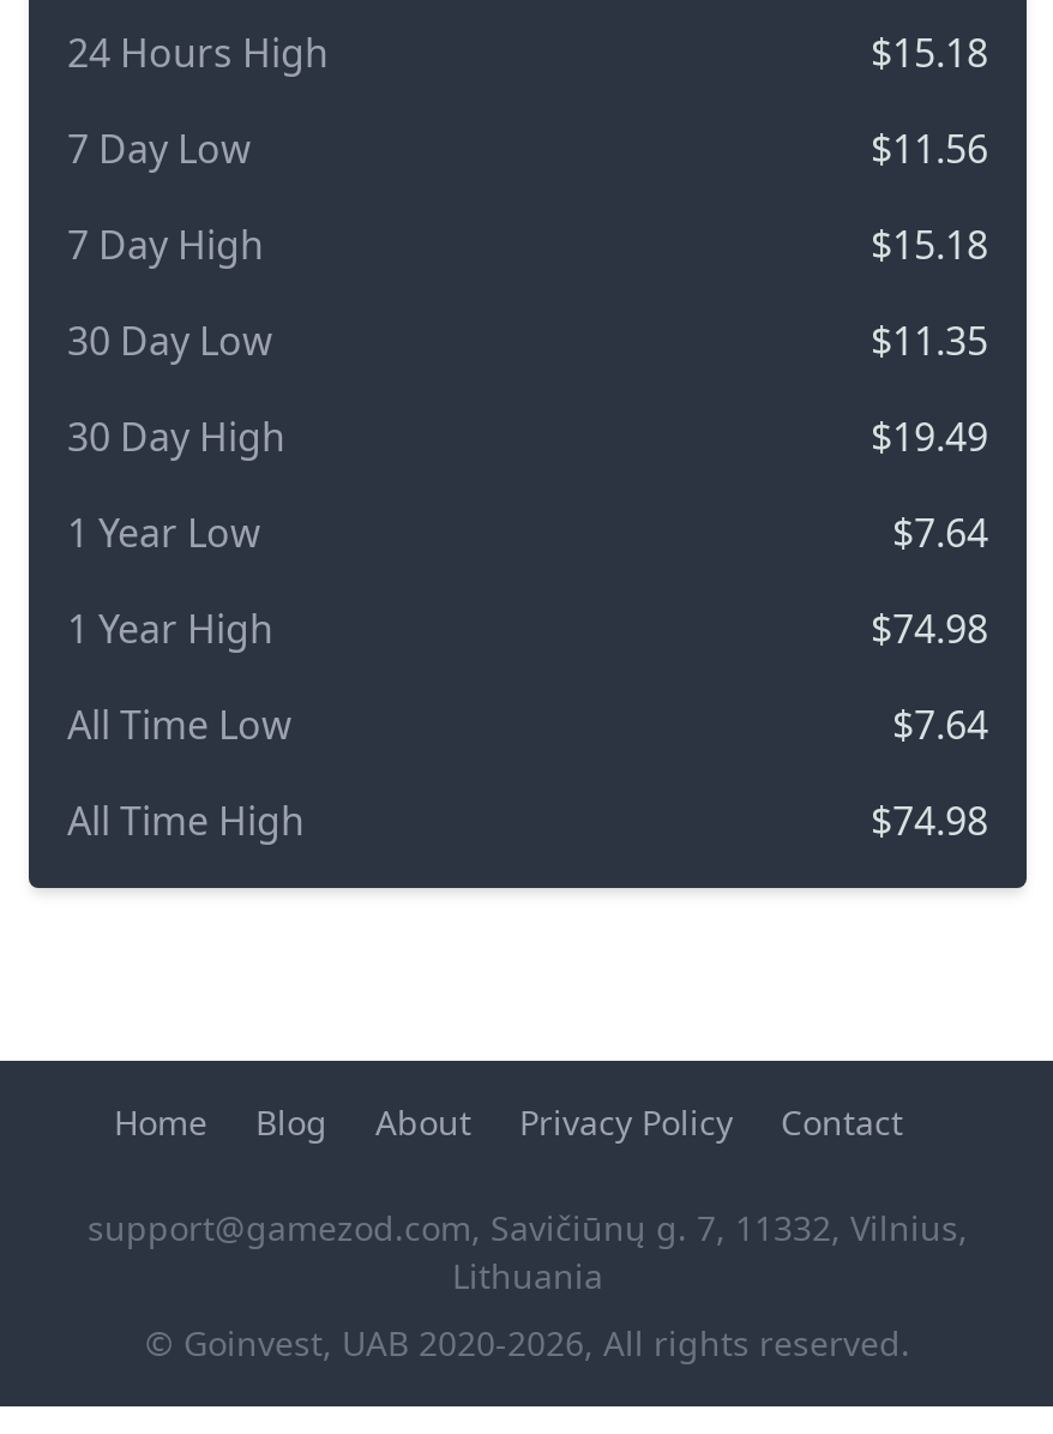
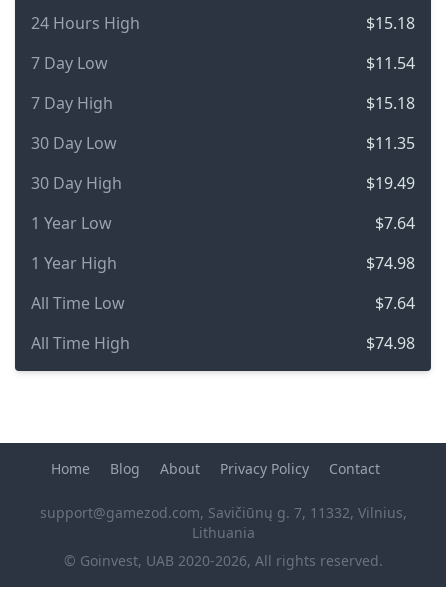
- $11.56
+ $11.54
